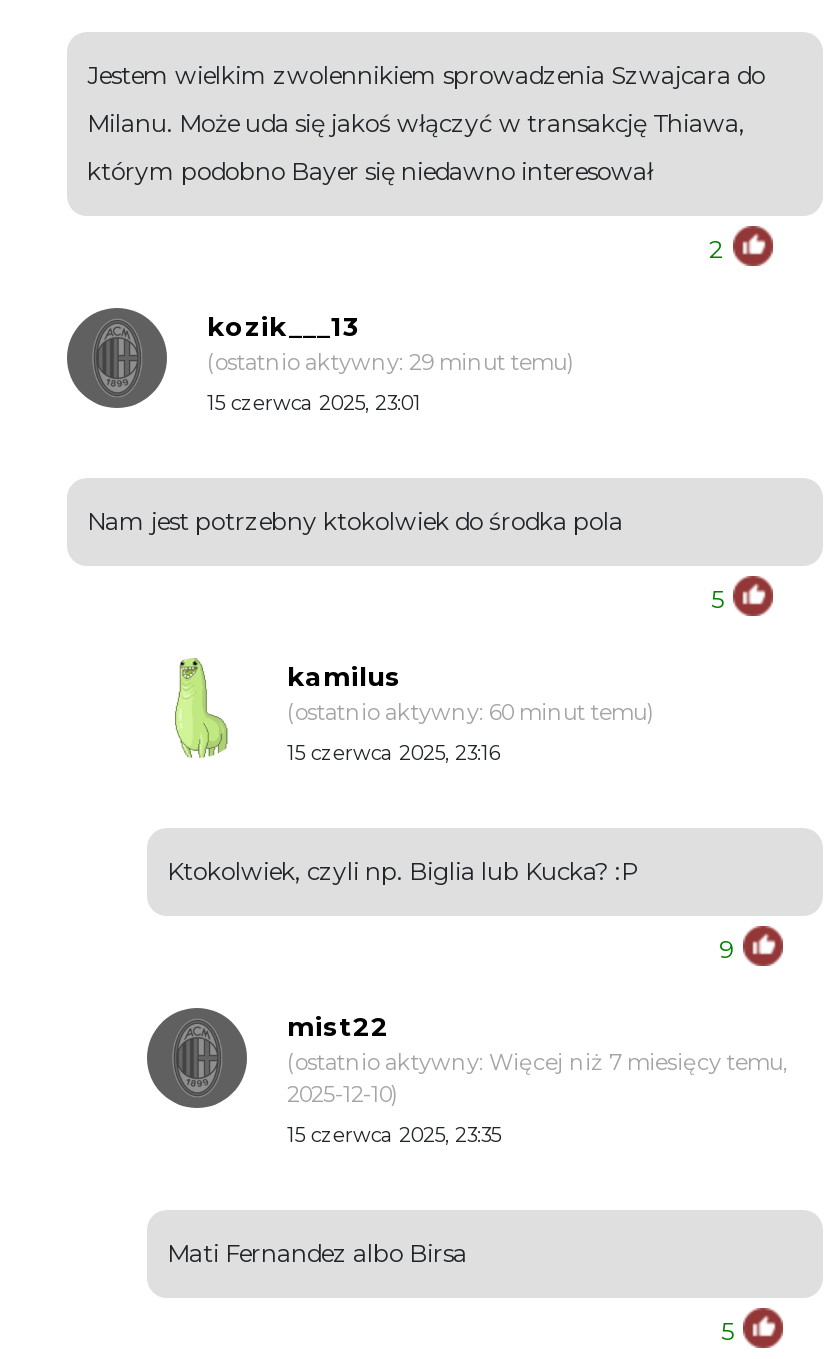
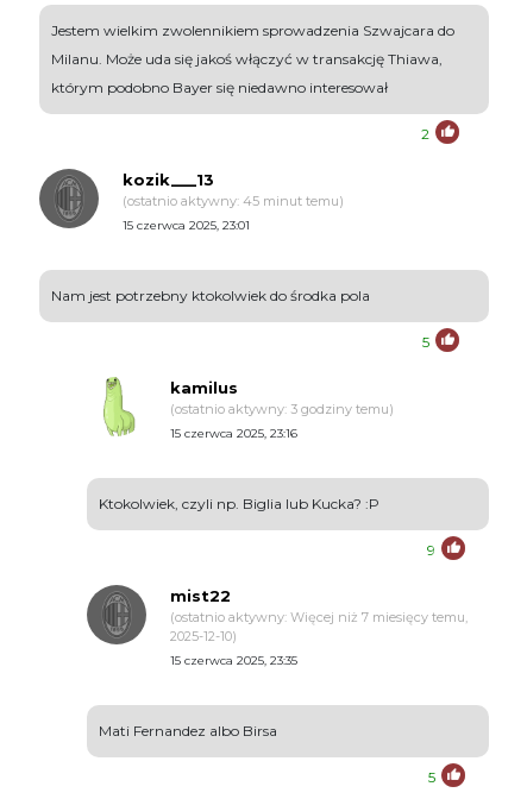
- (ostatnio aktywny: 29 minut temu)
+ (ostatnio aktywny: 45 minut temu)

- (ostatnio aktywny: 60 minut temu)
+ (ostatnio aktywny: 3 godziny temu)
